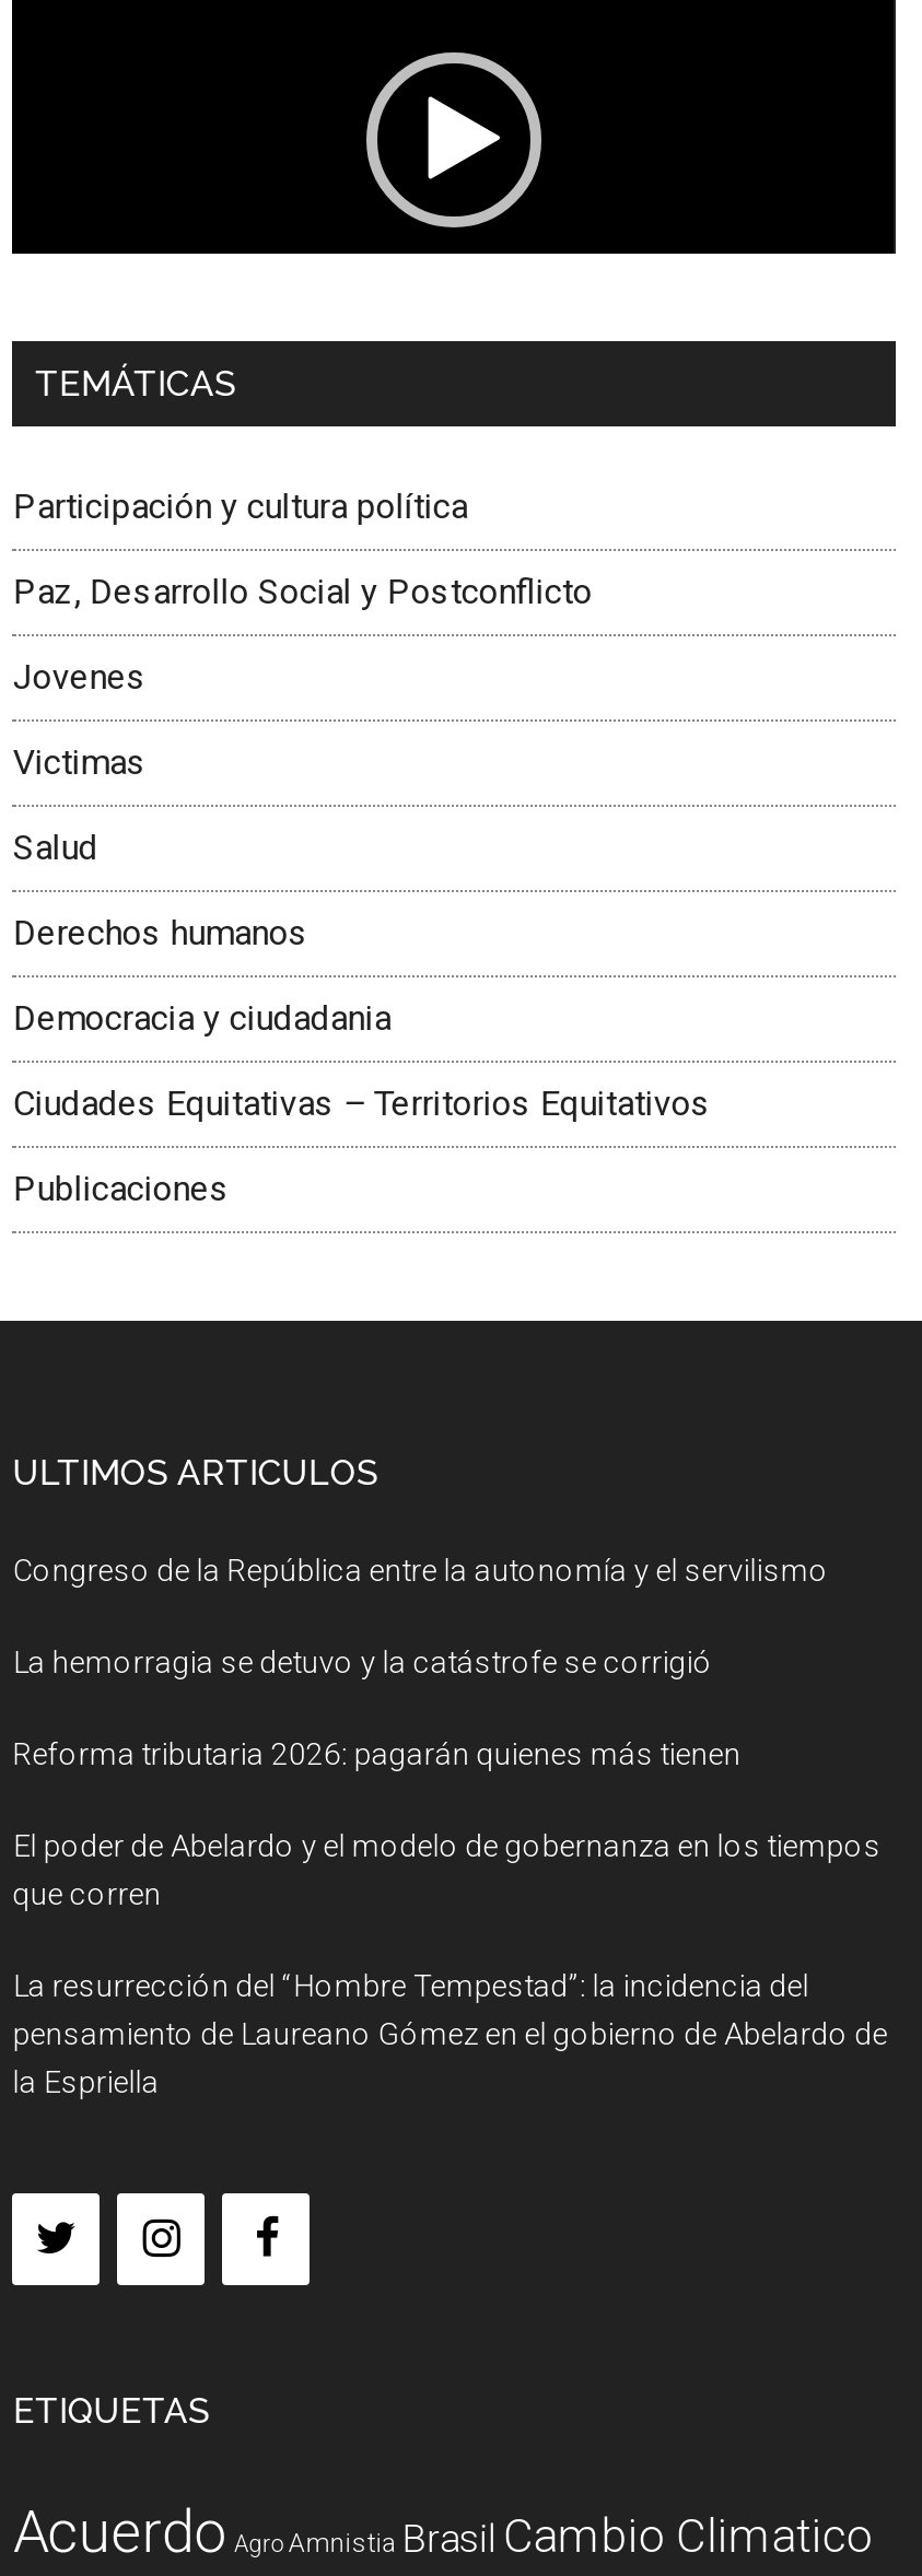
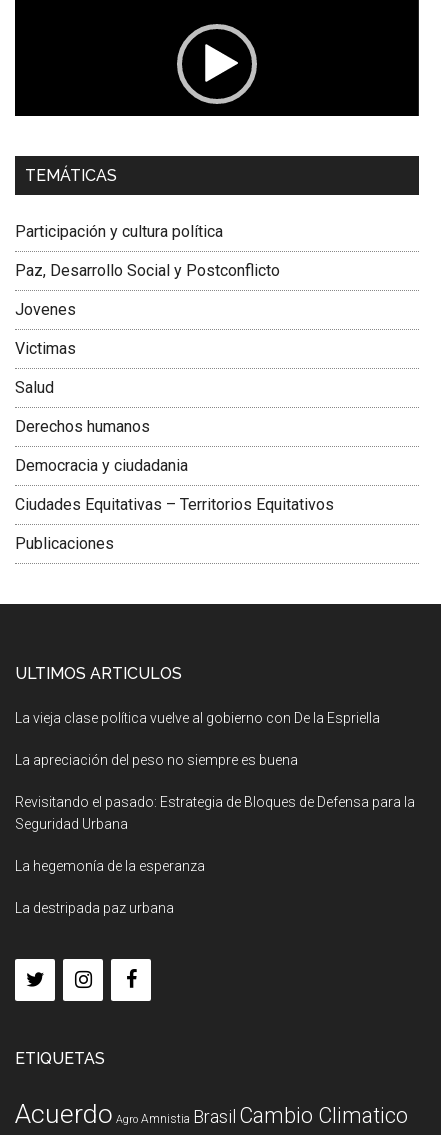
- Congreso de la República entre la autonomía y el servilismo
+ La vieja clase política vuelve al gobierno con De la Espriella

- La hemorragia se detuvo y la catástrofe se corrigió
+ La apreciación del peso no siempre es buena

- Reforma tributaria 2026: pagarán quienes más tienen
+ Revisitando el pasado: Estrategia de Bloques de Defensa para la
+ Seguridad Urbana

- El poder de Abelardo y el modelo de gobernanza en los tiempos
- que corren
+ La hegemonía de la esperanza

- La resurrección del “Hombre Tempestad”: la incidencia del
- pensamiento de Laureano Gómez en el gobierno de Abelardo de
- la Espriella
+ La destripada paz urbana
